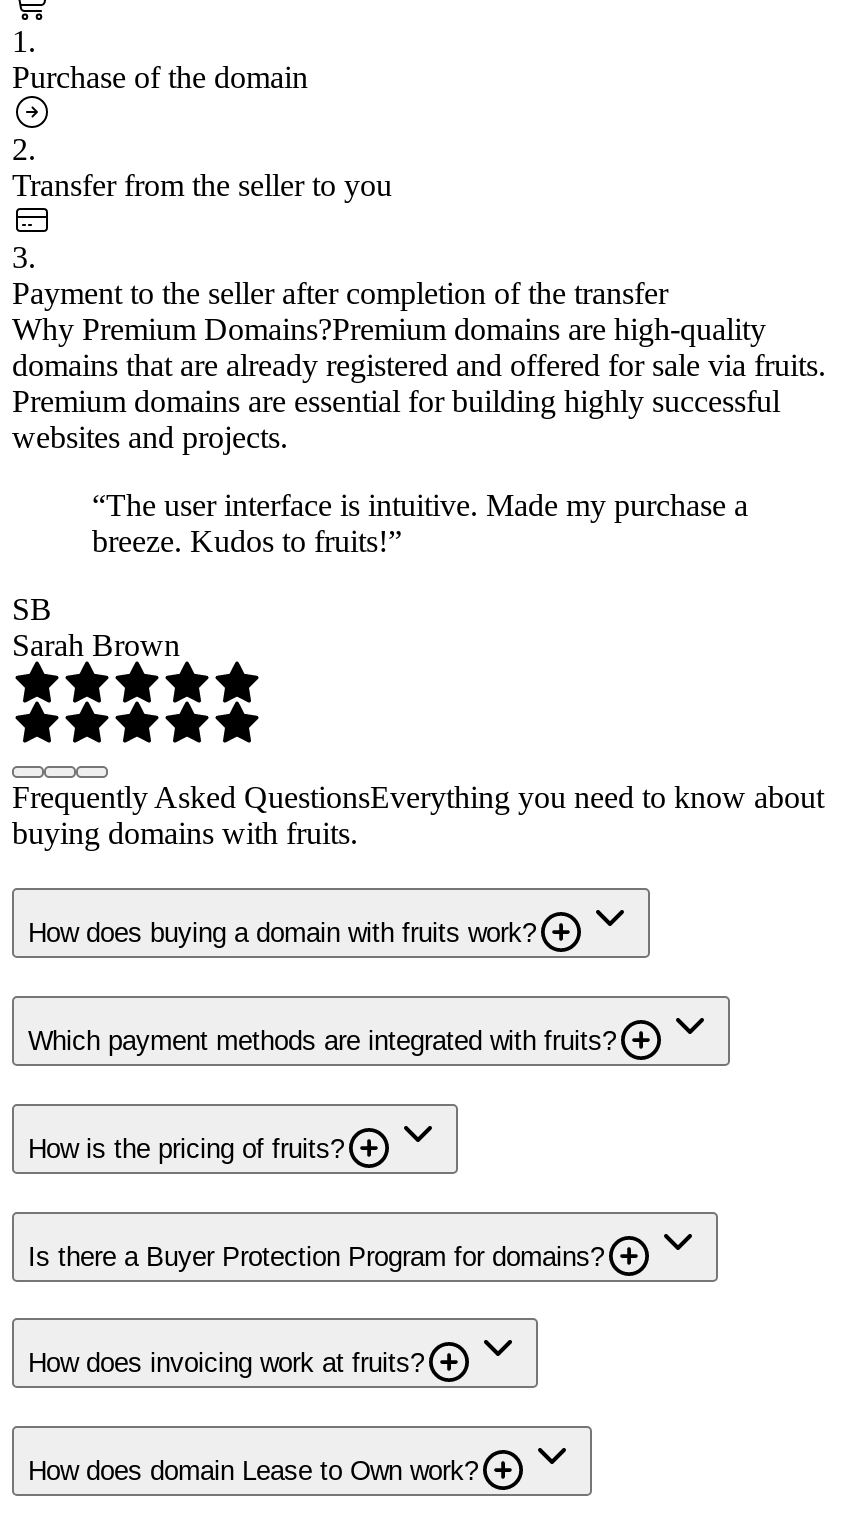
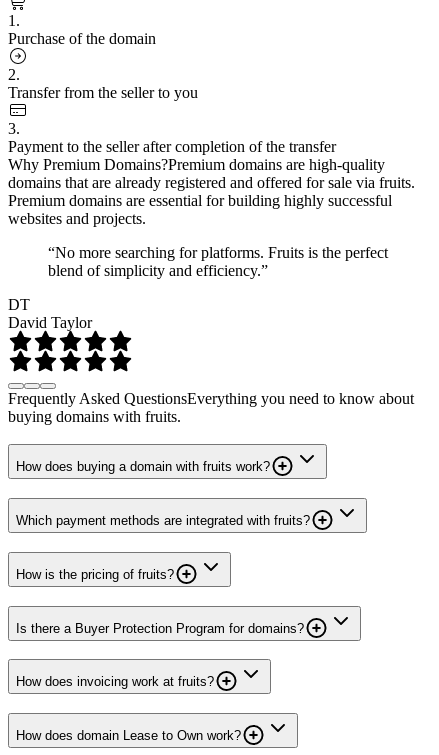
- “The user interface is intuitive. Made my purchase a
- breeze. Kudos to fruits!”
+ “No more searching for platforms. Fruits is the perfect
+ blend of simplicity and efficiency.”

- SB
- Sarah Brown
+ DT
+ David Taylor
